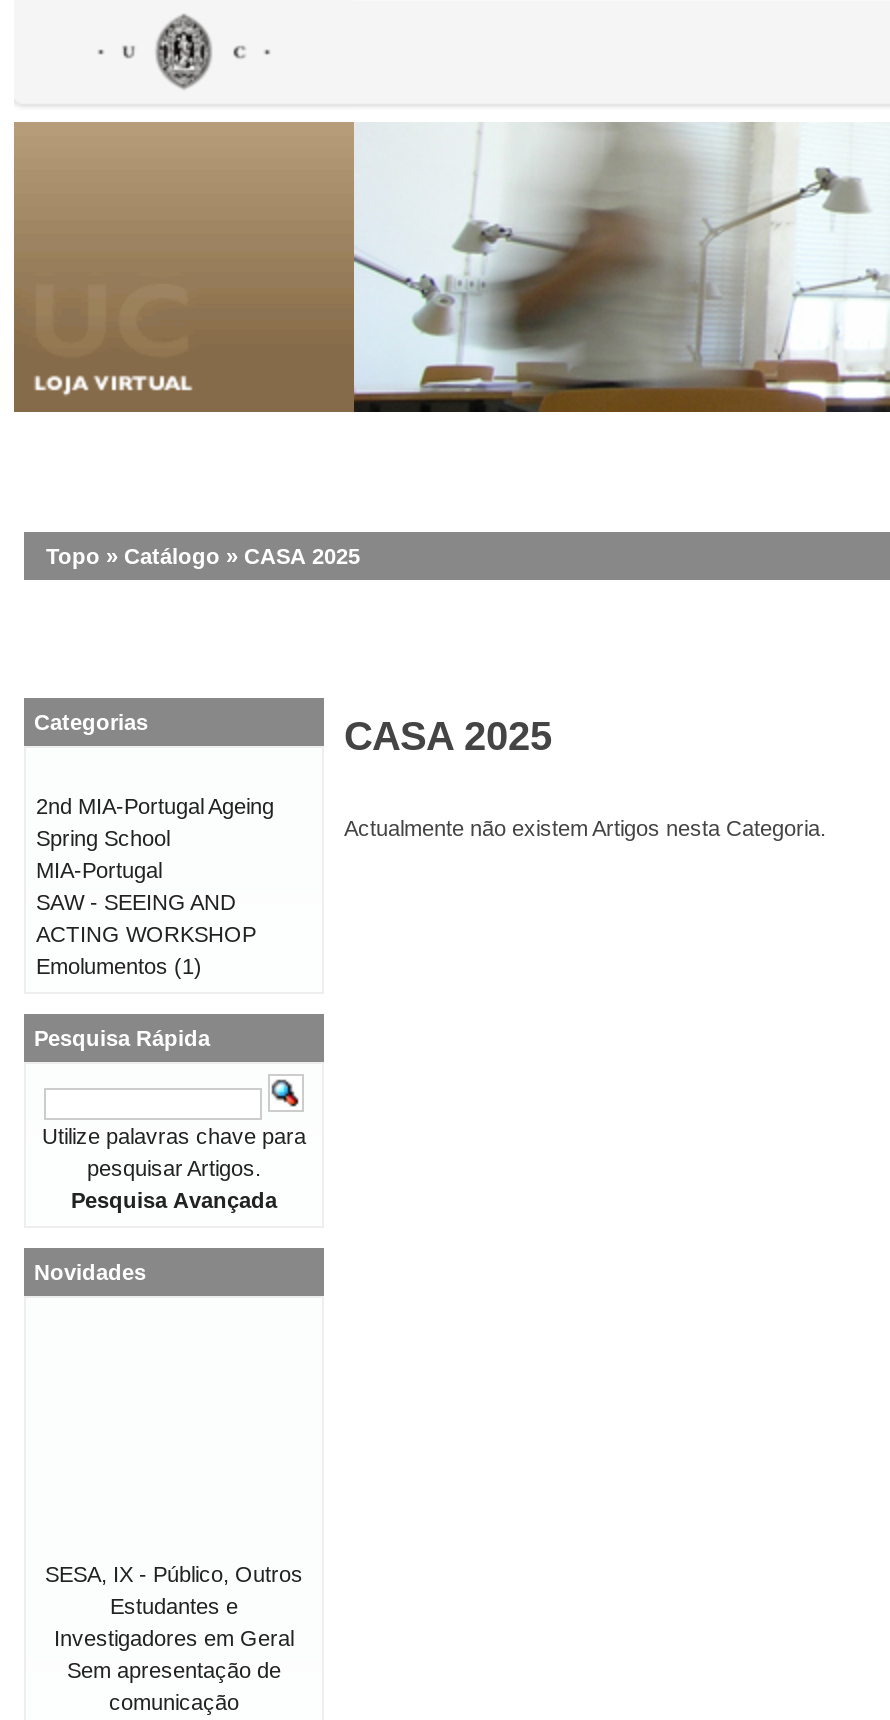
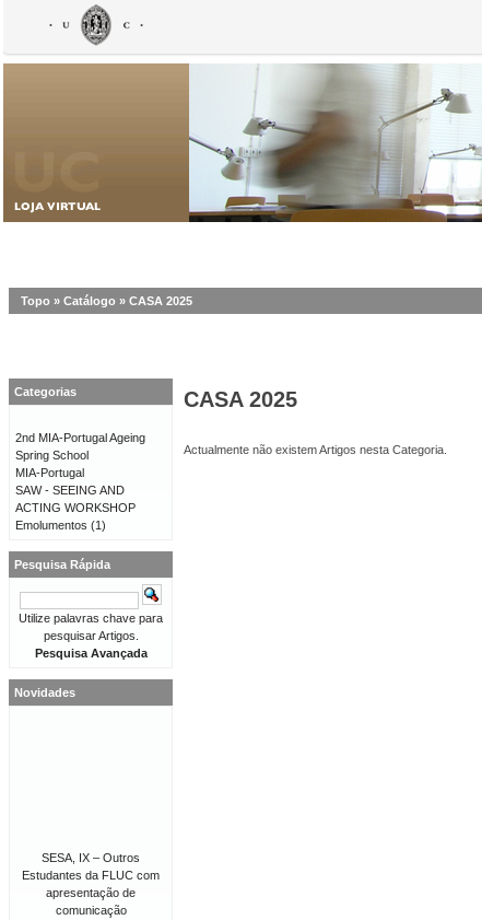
- SESA, IX - Público, Outros
- Estudantes e
- Investigadores em Geral
- Sem apresentação de
+ SESA, IX – Outros
+ Estudantes da FLUC com
+ apresentação de
